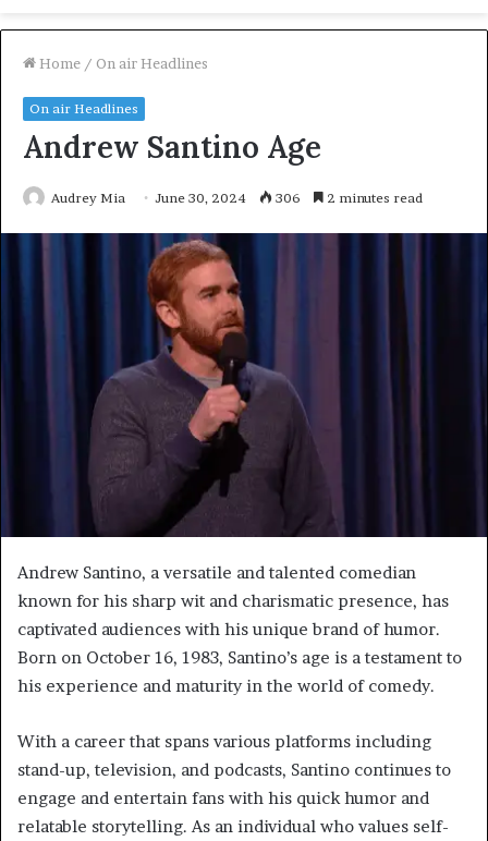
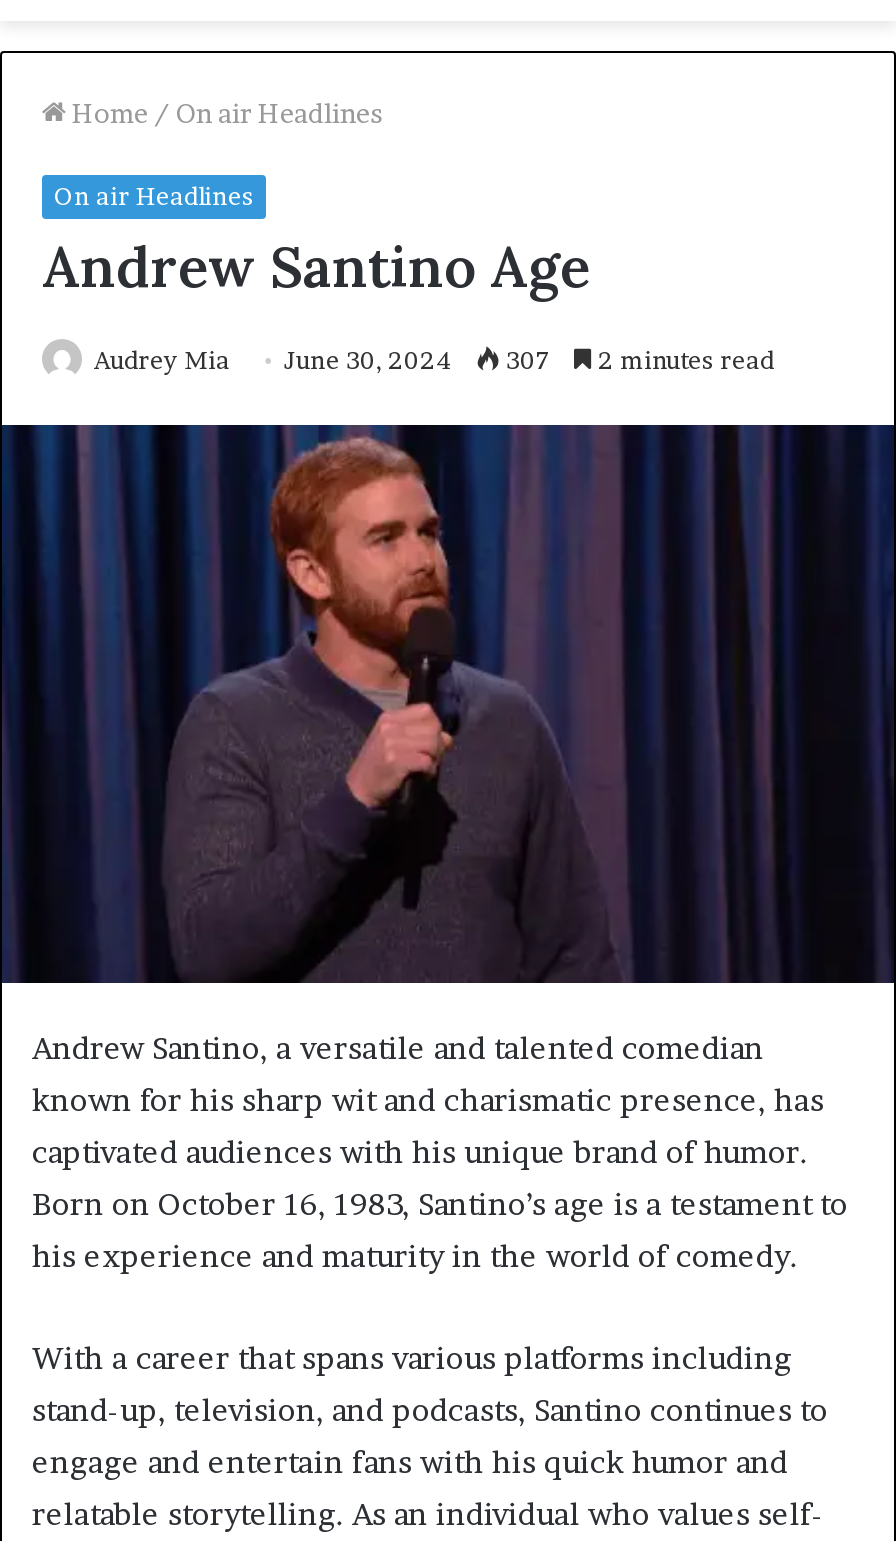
- Audrey Mia June 30, 2024 306 2 minutes read
+ Audrey Mia June 30, 2024 307 2 minutes read
